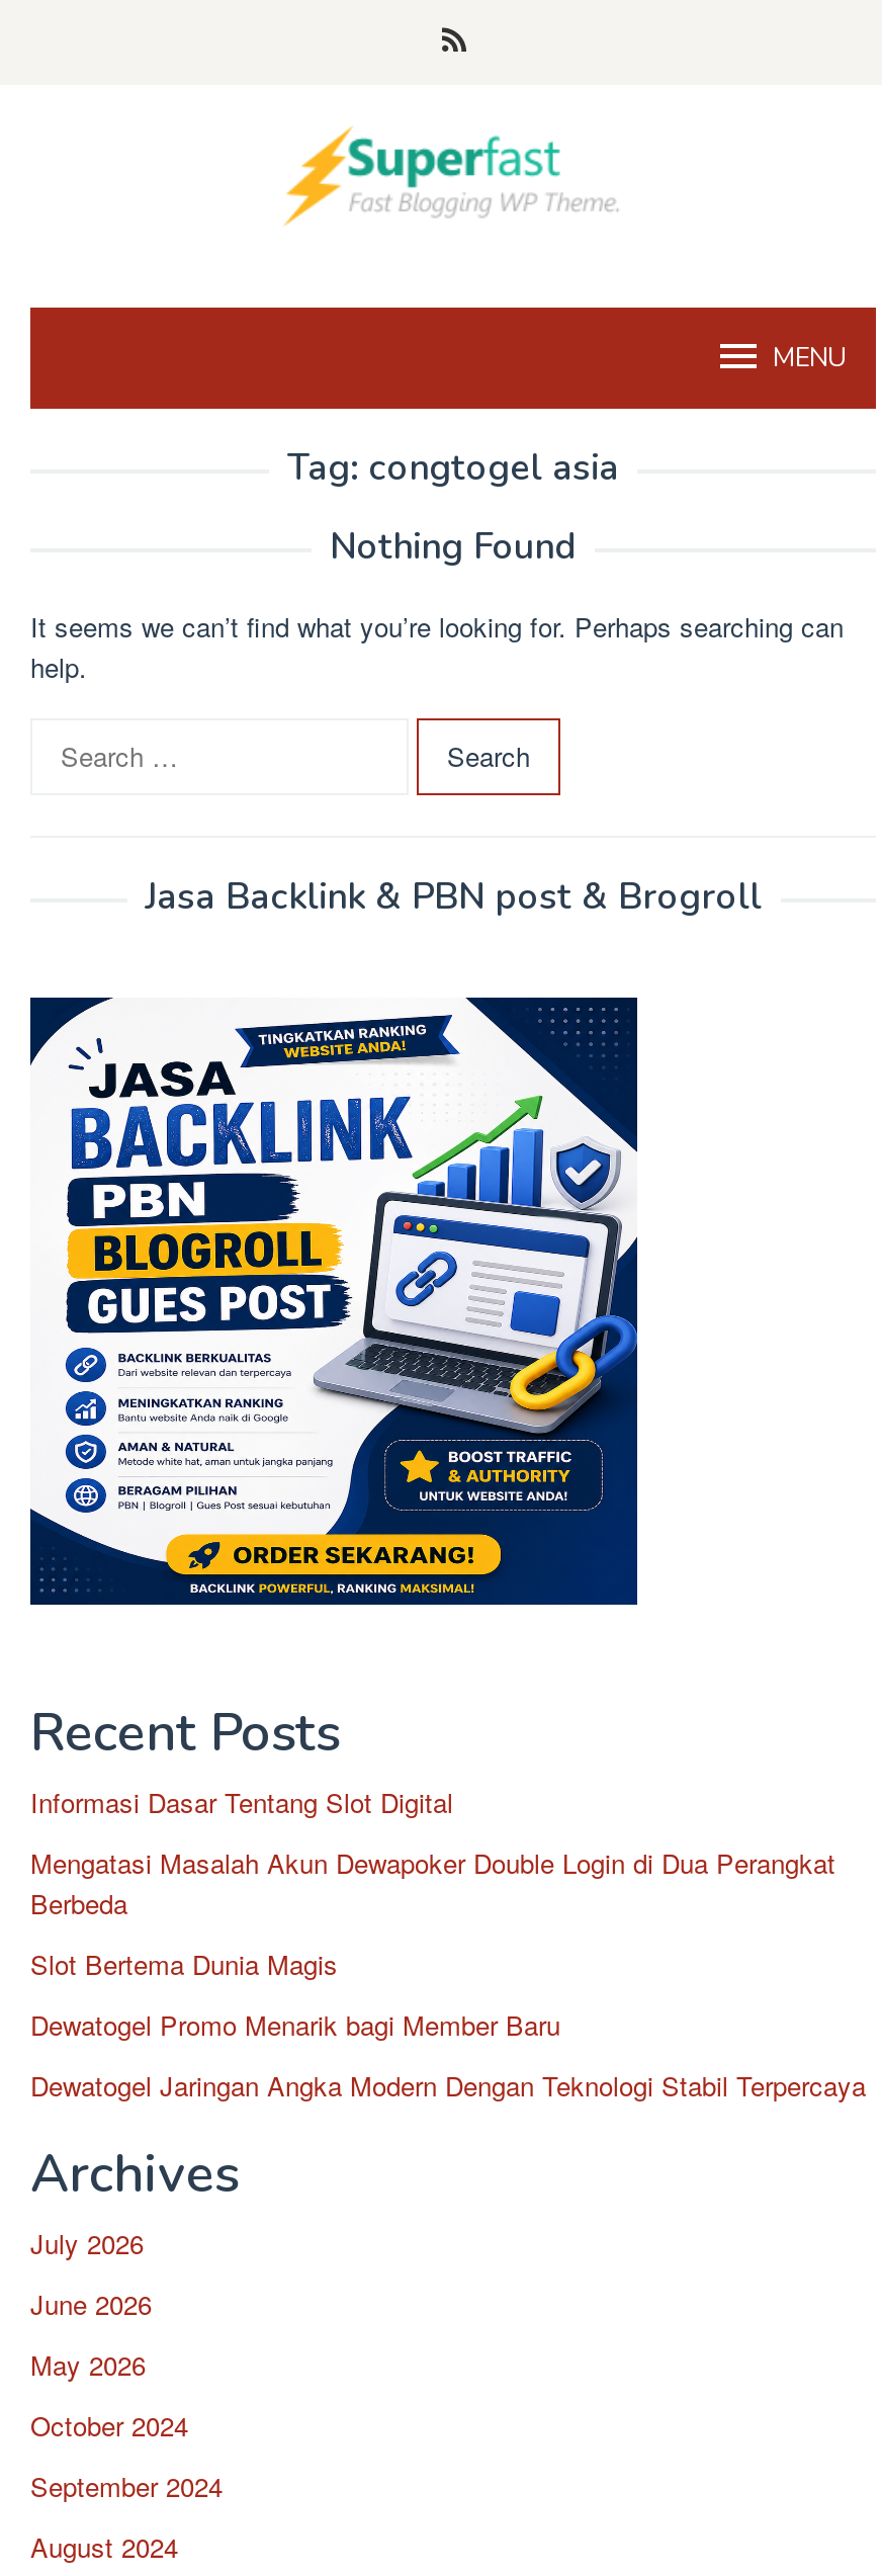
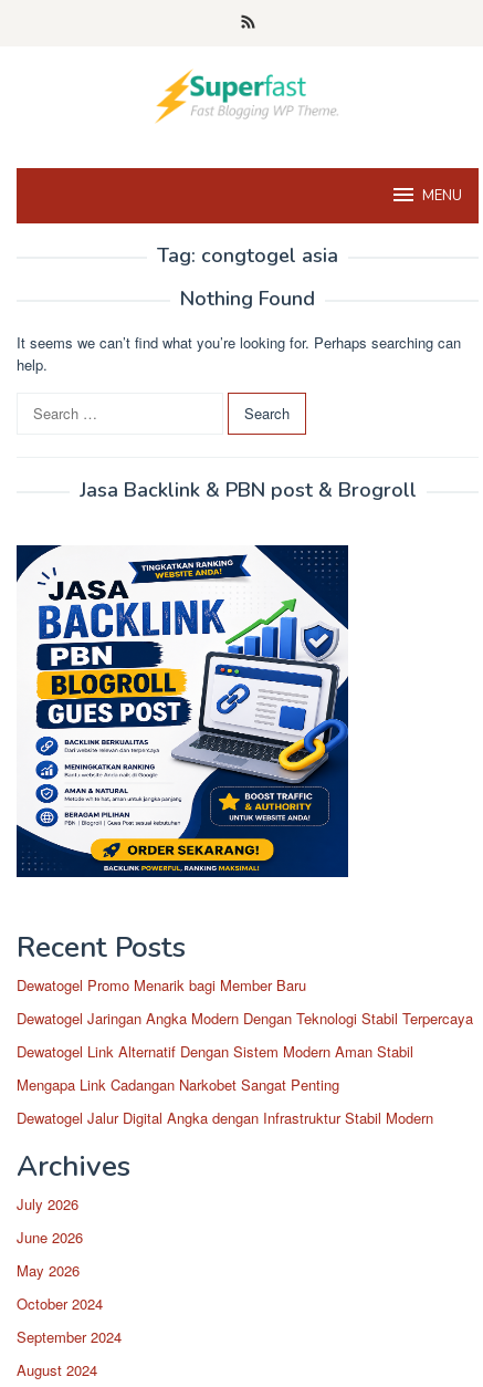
- Informasi Dasar Tentang Slot Digital
- Mengatasi Masalah Akun Dewapoker Double Login di Dua Perangkat
- Berbeda
- Slot Bertema Dunia Magis

moved up: Dewatogel Promo Menarik bagi Member Baru | Dewatogel Jaringan Angka Modern Dengan Teknologi Stabil Terpercaya

+ Dewatogel Link Alternatif Dengan Sistem Modern Aman Stabil
+ Mengapa Link Cadangan Narkobet Sangat Penting
+ Dewatogel Jalur Digital Angka dengan Infrastruktur Stabil Modern
